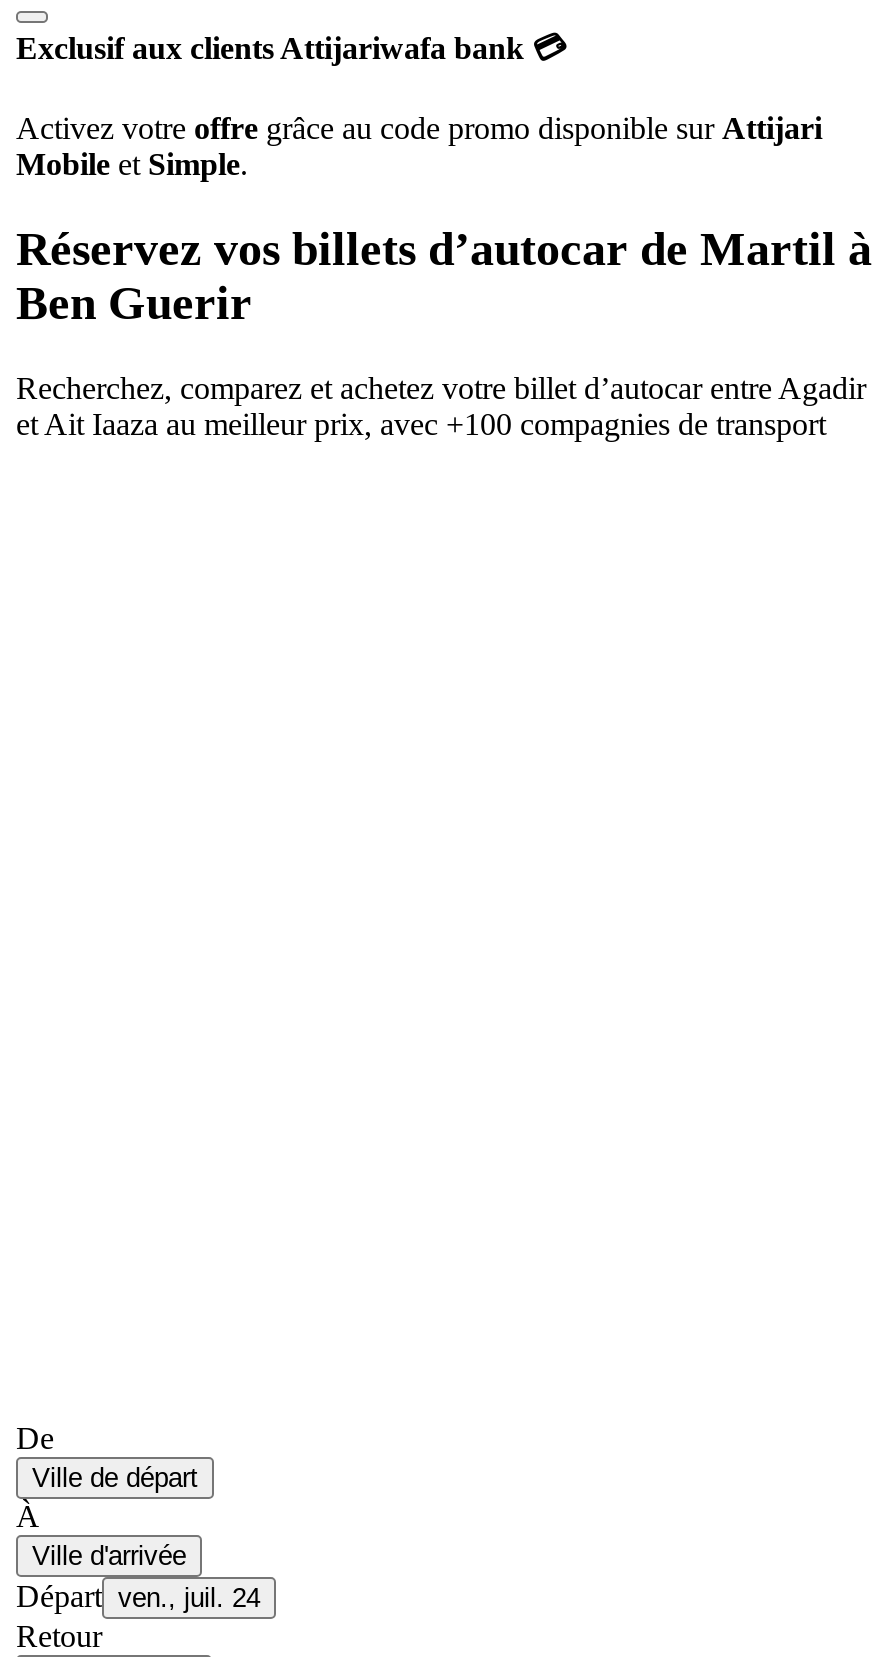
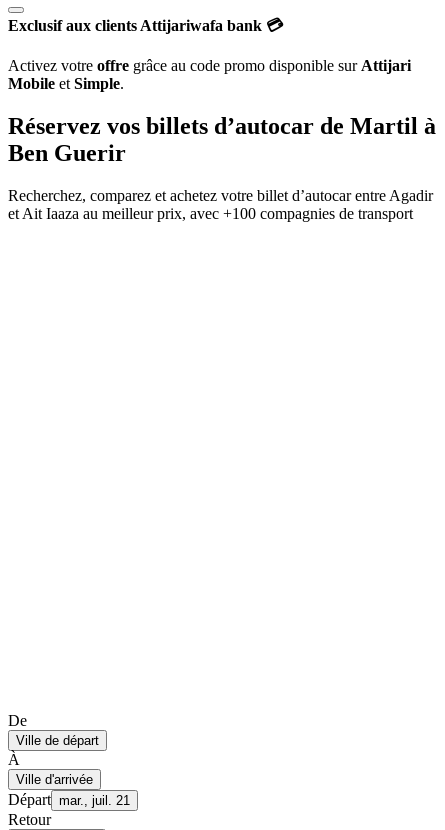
- Départ ven., juil. 24
+ Départ mar., juil. 21
